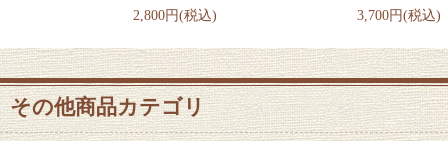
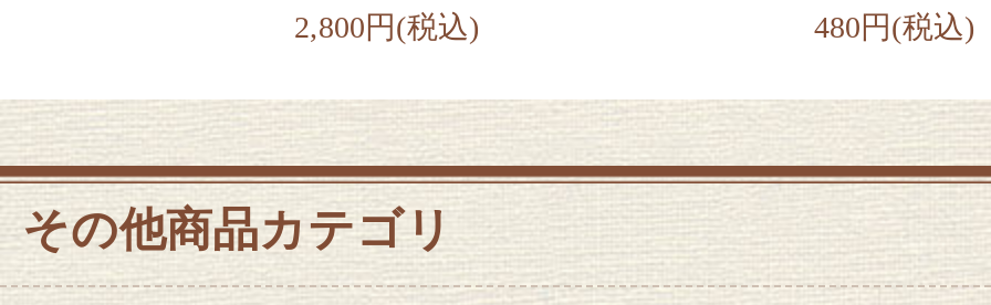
- 3,700円(税込)
+ 480円(税込)
